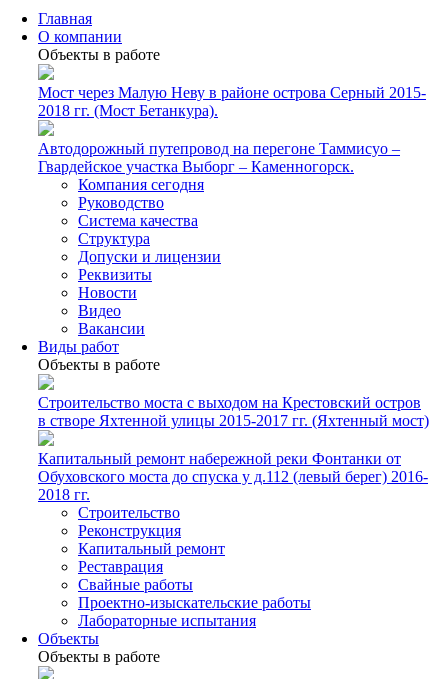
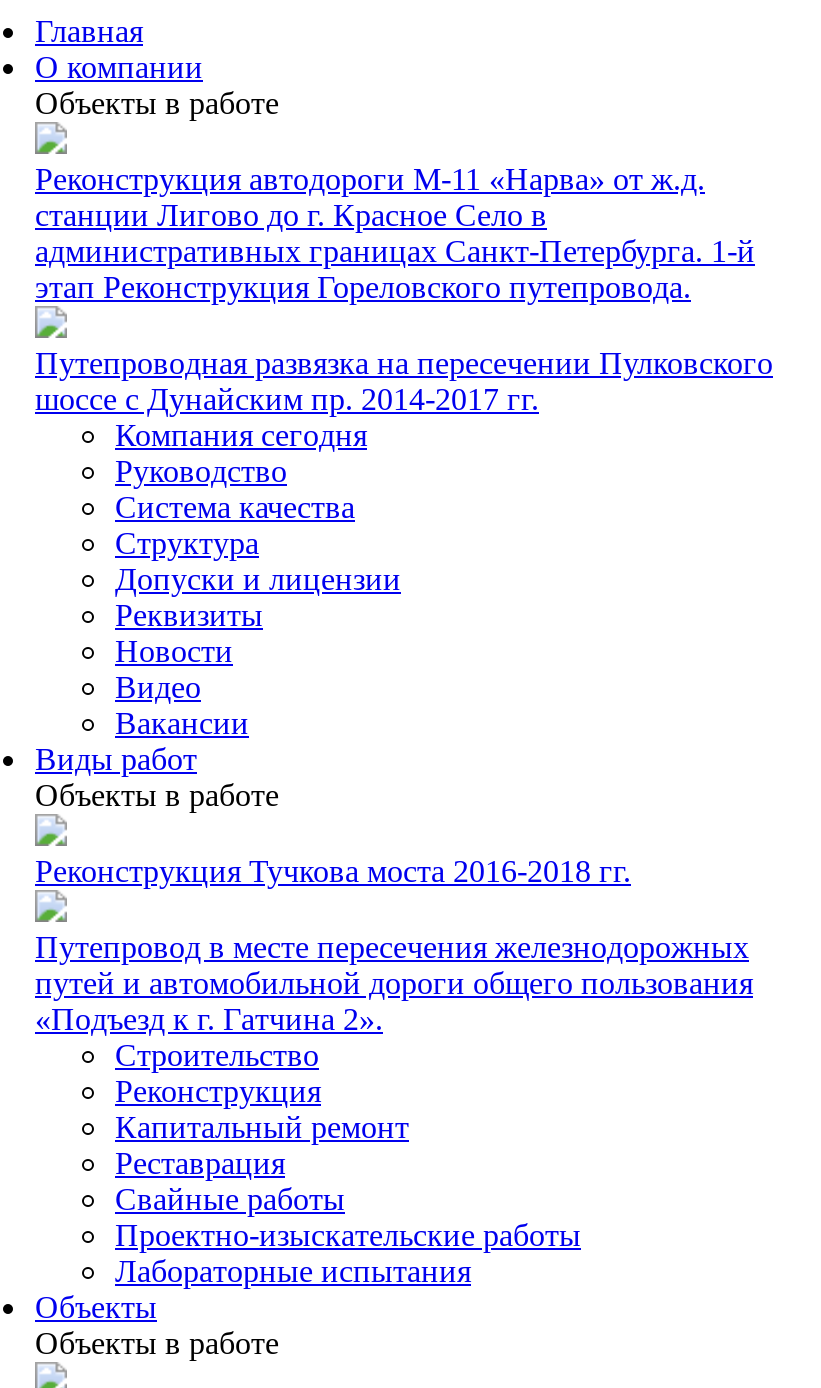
- Мост через Малую Неву в районе острова Серный 2015-
- 2018 гг. (Мост Бетанкура).
+ Реконструкция автодороги М-11 «Нарва» от ж.д.
+ станции Лигово до г. Красное Село в
+ административных границах Санкт-Петербурга. 1-й
+ этап Реконструкция Гореловского путепровода.

- Автодорожный путепровод на перегоне Таммисуо –
- Гвардейское участка Выборг – Каменногорск.
+ Путепроводная развязка на пересечении Пулковского
+ шоссе с Дунайским пр. 2014-2017 гг.

moved down: Компания сегодня | Руководство | Система качества | ... | Виды работ | Объекты в работе

- Строительство моста с выходом на Крестовский остров
- в створе Яхтенной улицы 2015-2017 гг. (Яхтенный мост)
+ Реконструкция Тучкова моста 2016-2018 гг.

- Капитальный ремонт набережной реки Фонтанки от
- Обуховского моста до спуска у д.112 (левый берег) 2016-
- 2018 гг.
+ Путепровод в месте пересечения железнодорожных
+ путей и автомобильной дороги общего пользования
+ «Подъезд к г. Гатчина 2».
